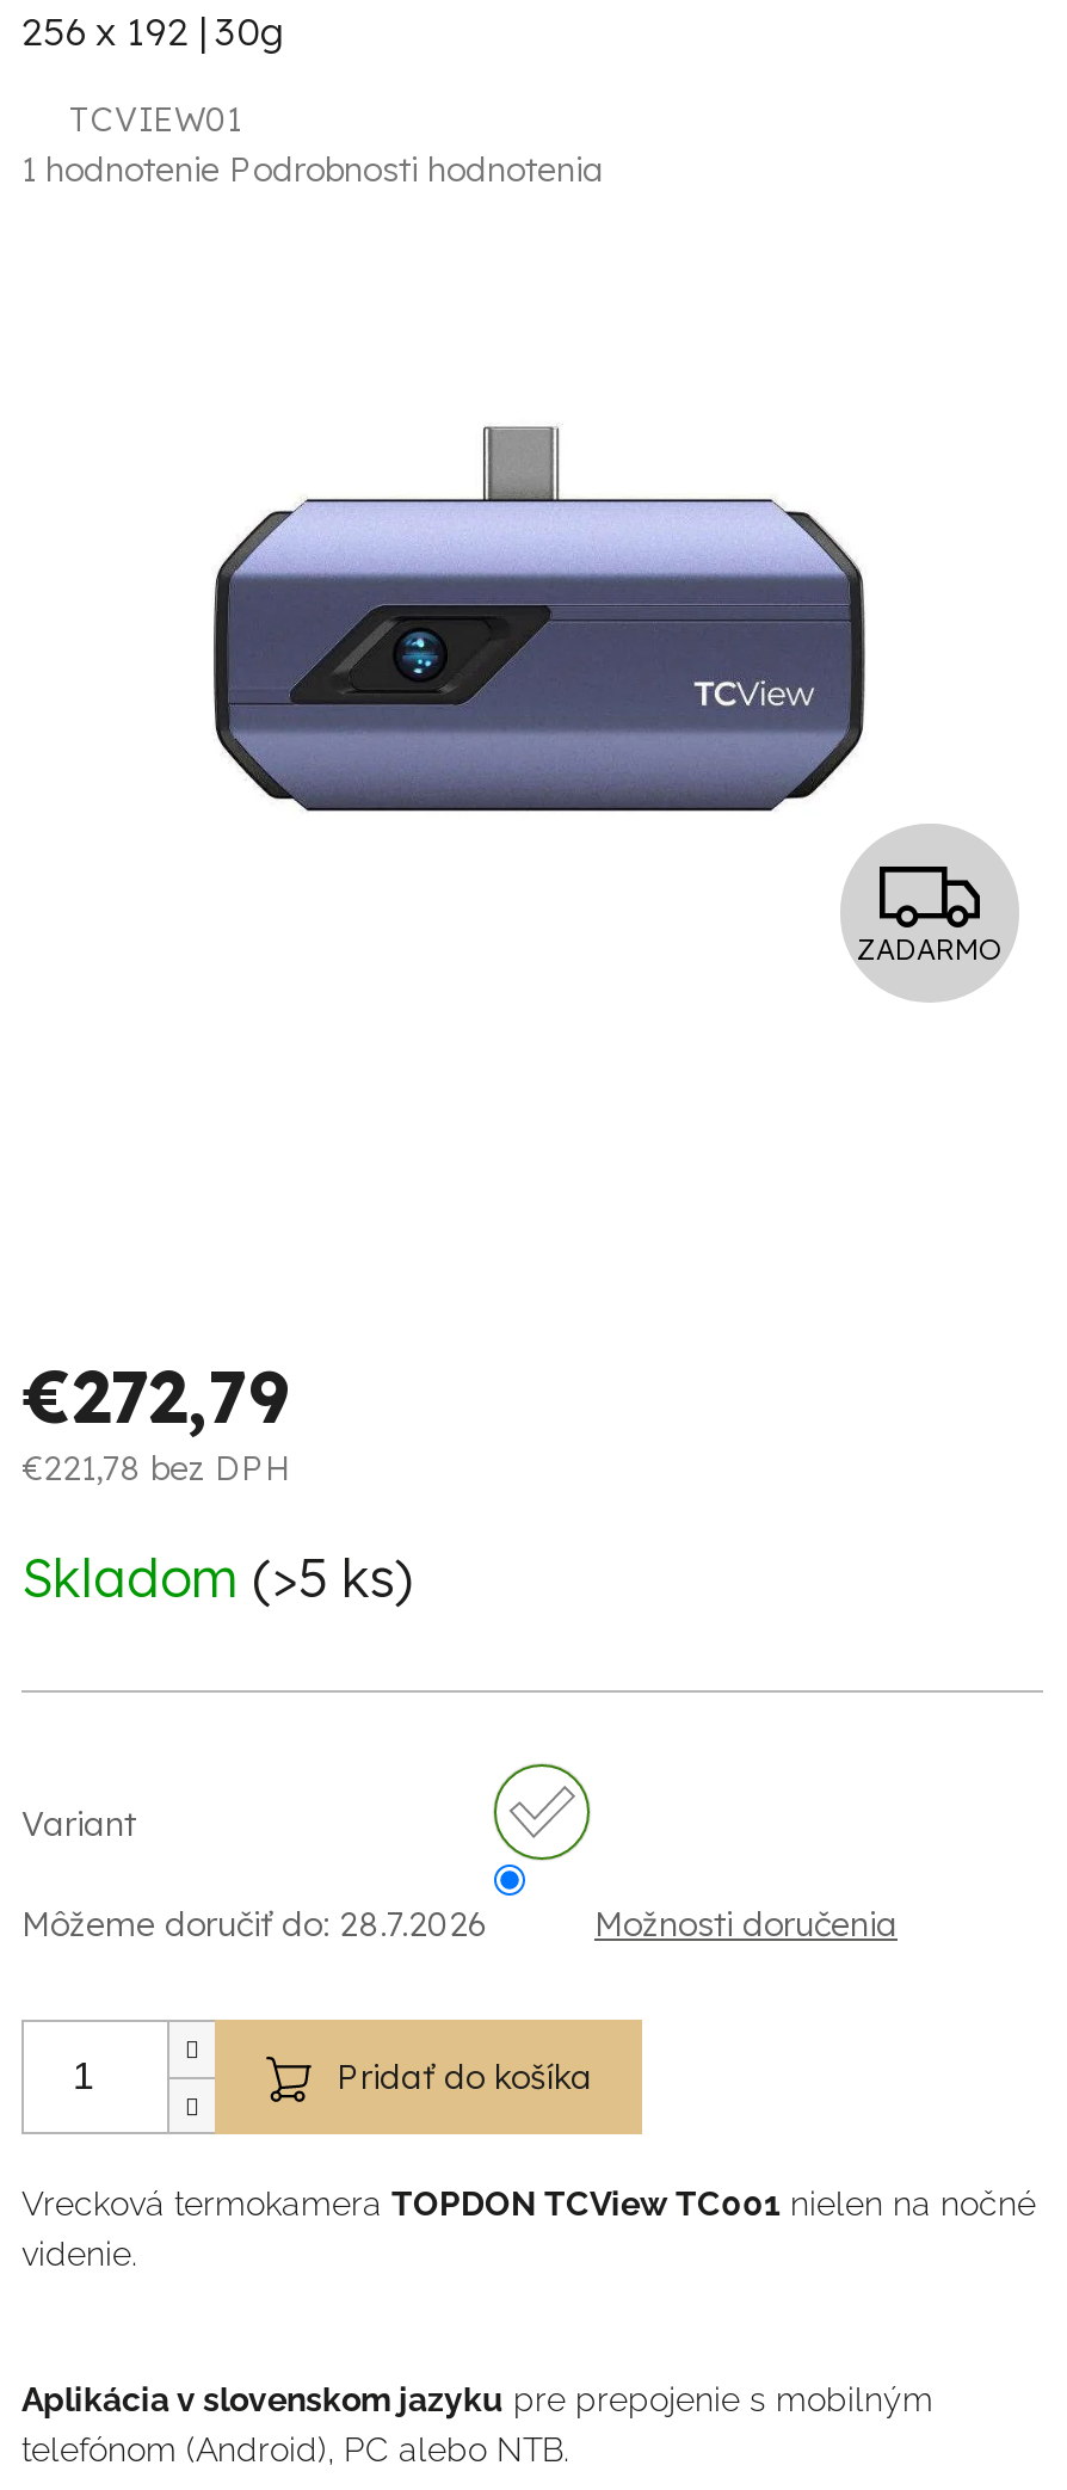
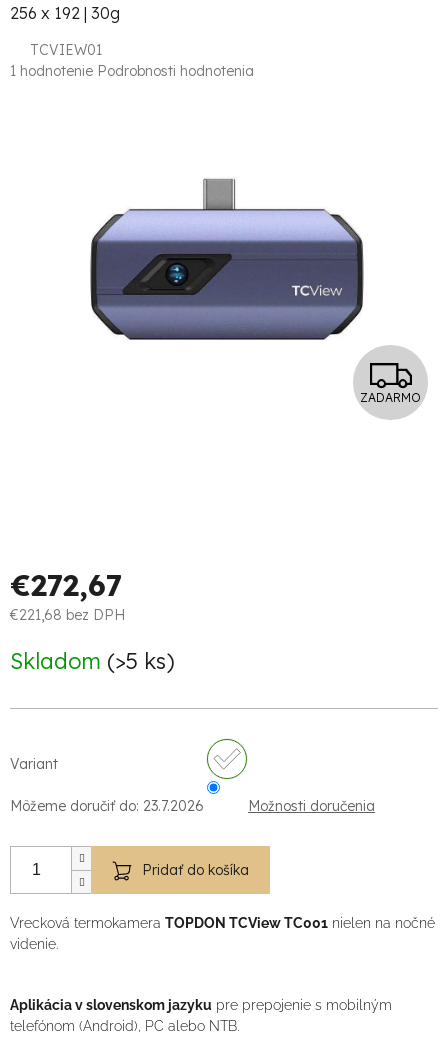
- €272,79
+ €272,67

- €221,78 bez DPH
+ €221,68 bez DPH

- Môžeme doručiť do: 28.7.2026
+ Môžeme doručiť do: 23.7.2026
